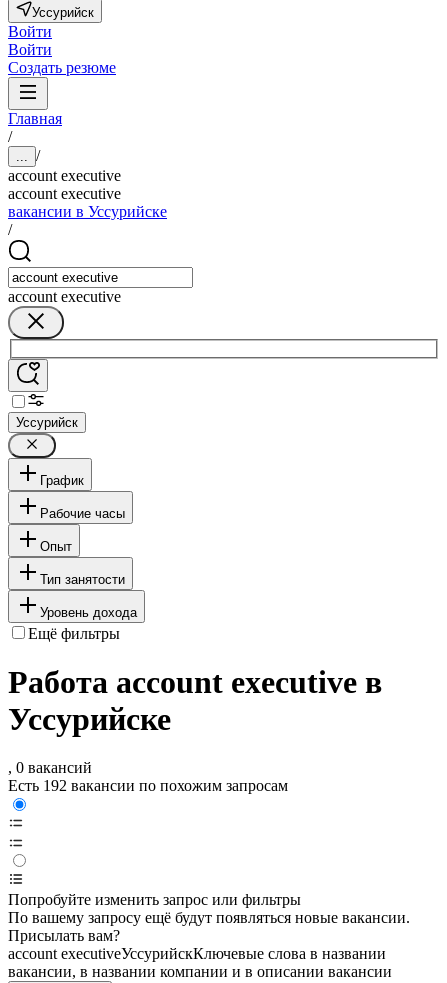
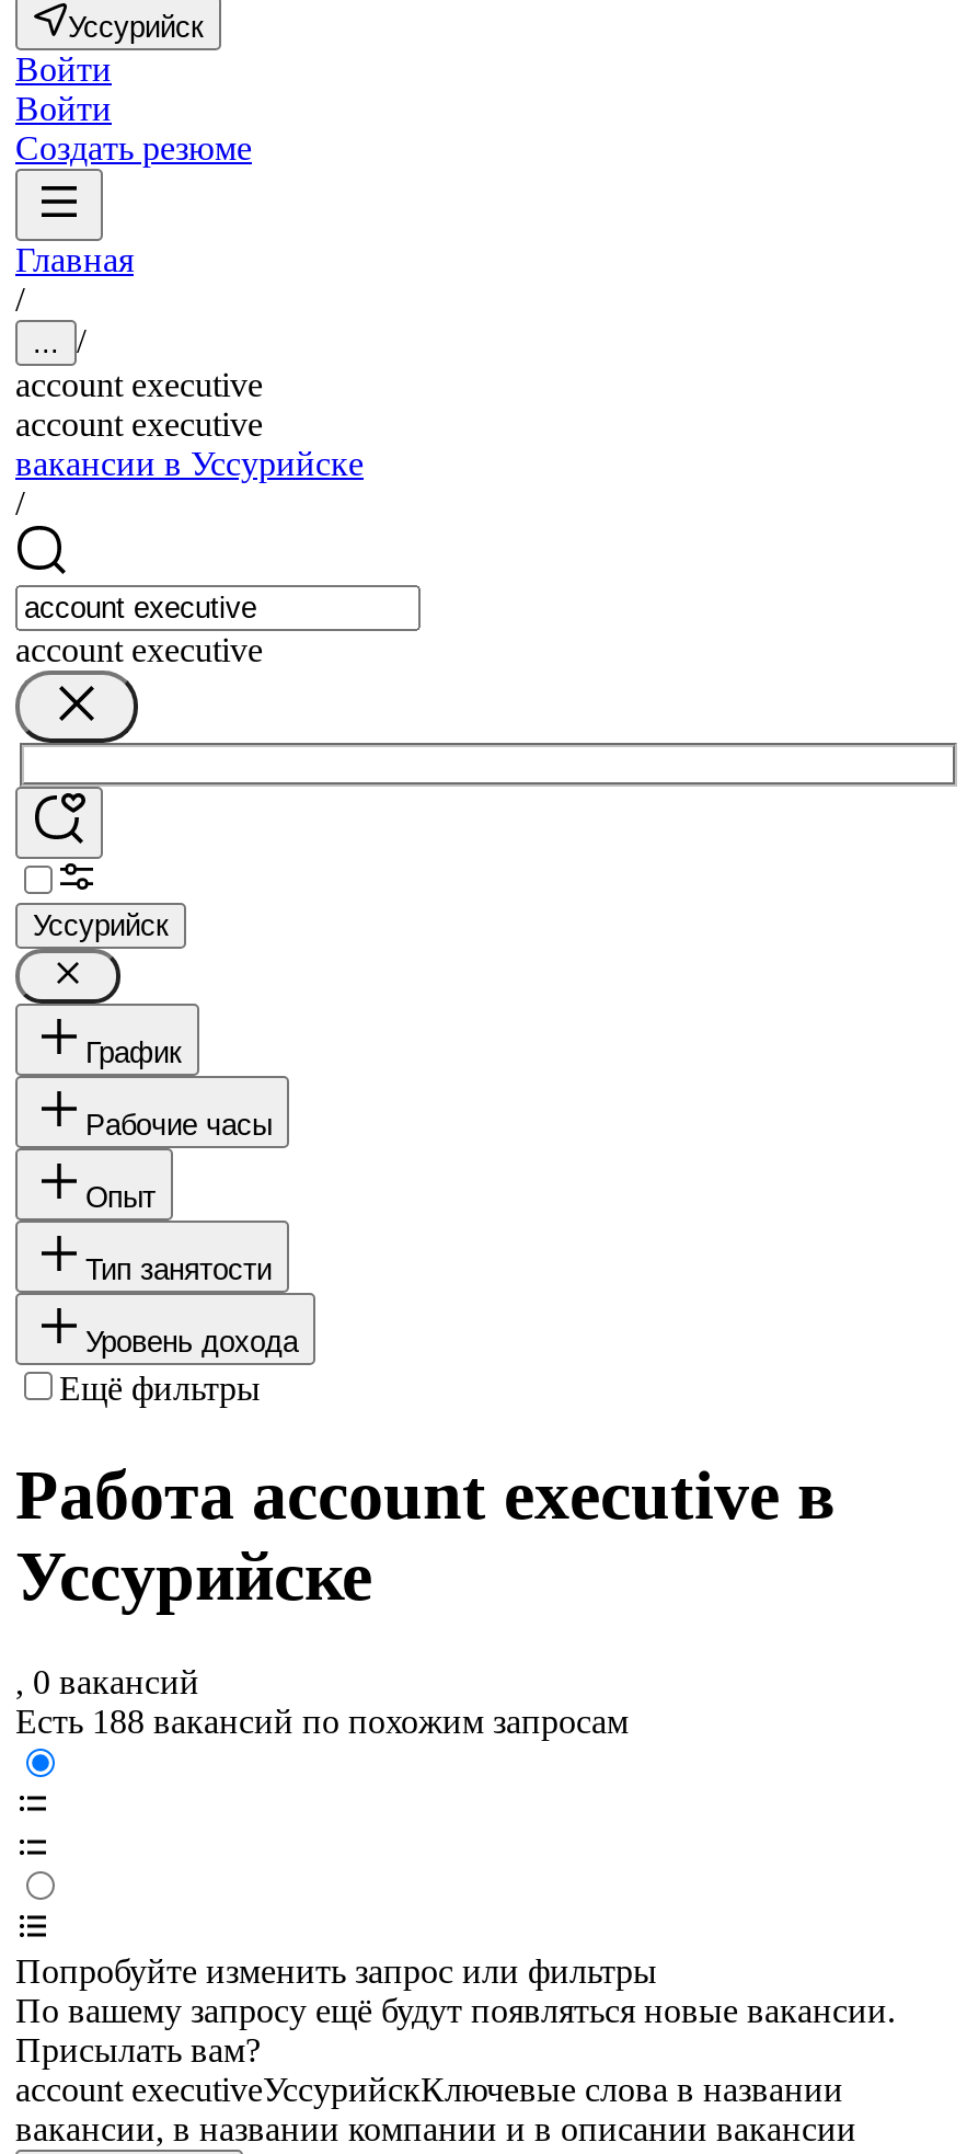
- Есть 192 вакансии по похожим запросам
+ Есть 188 вакансий по похожим запросам
